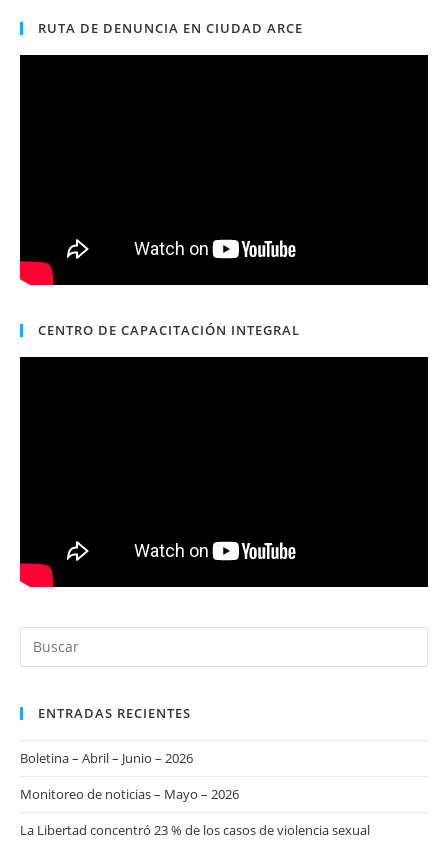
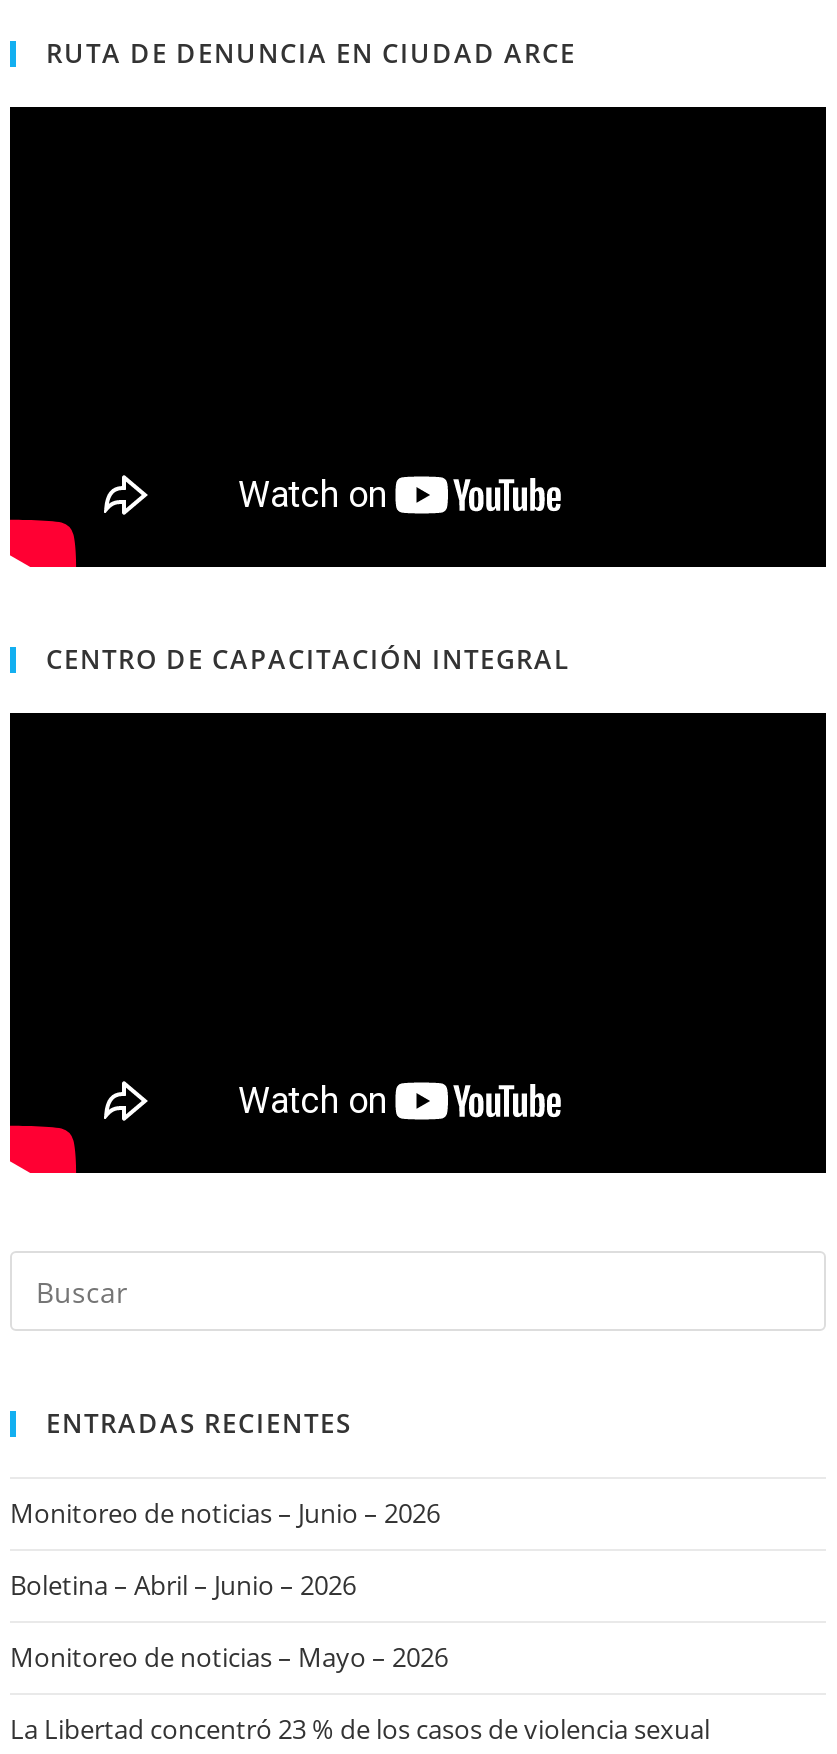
+ Monitoreo de noticias – Junio – 2026
